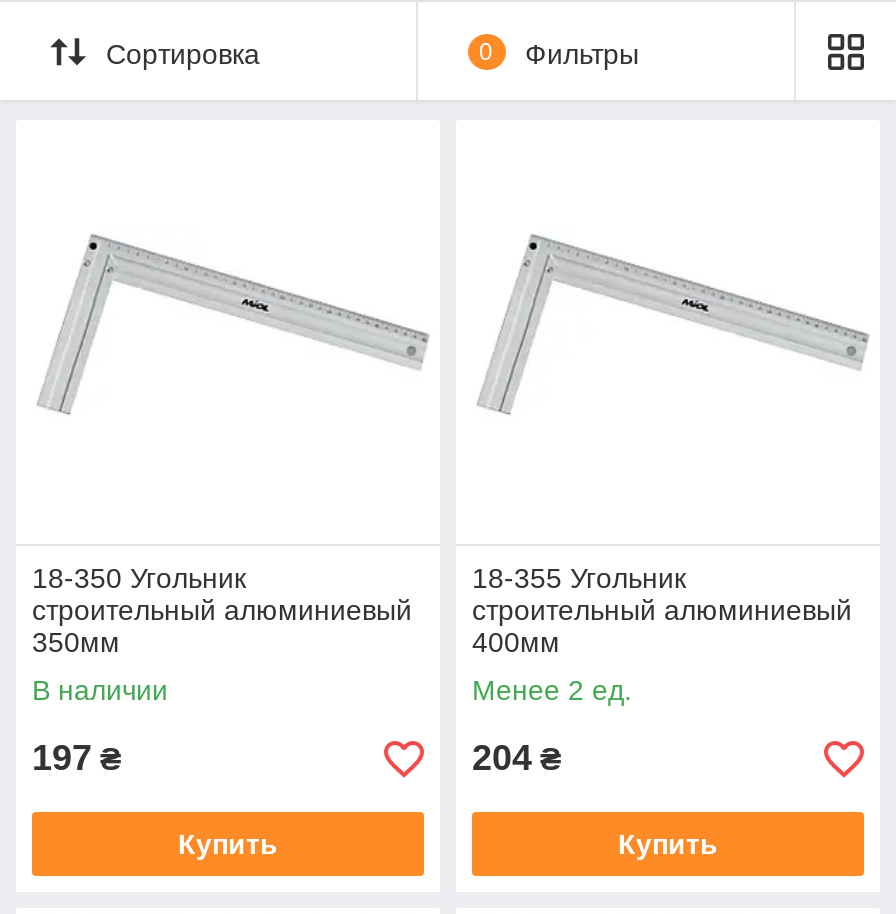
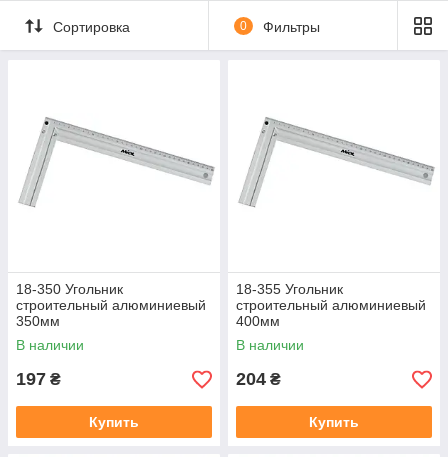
- Менее 2 ед.
+ В наличии
